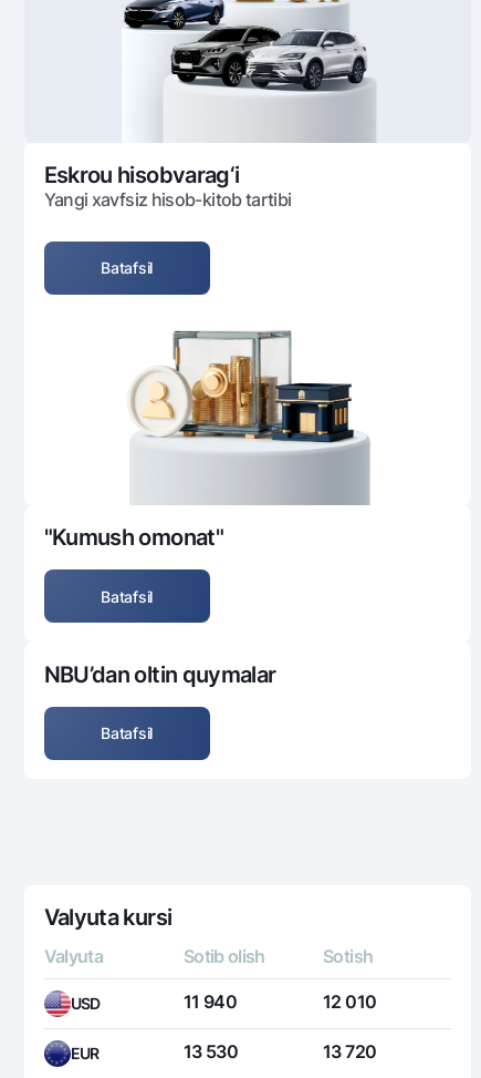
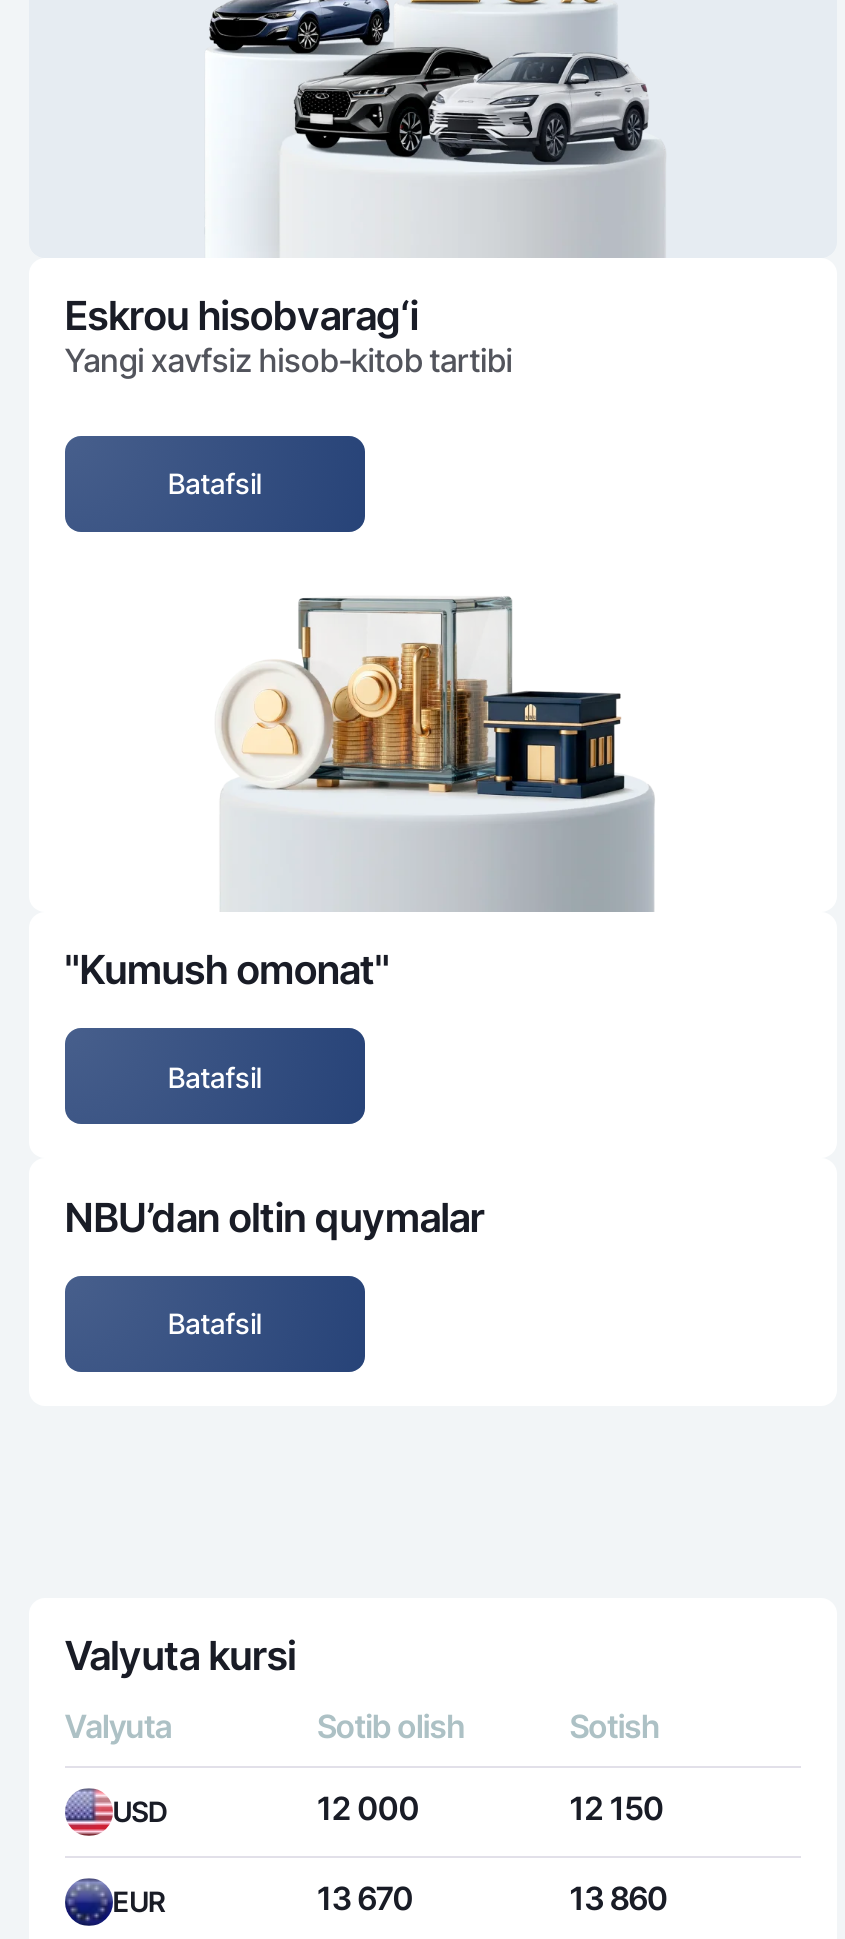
- 11 940
+ 12 000

- 12 010
+ 12 150

- 13 530
+ 13 670

- 13 720
+ 13 860
